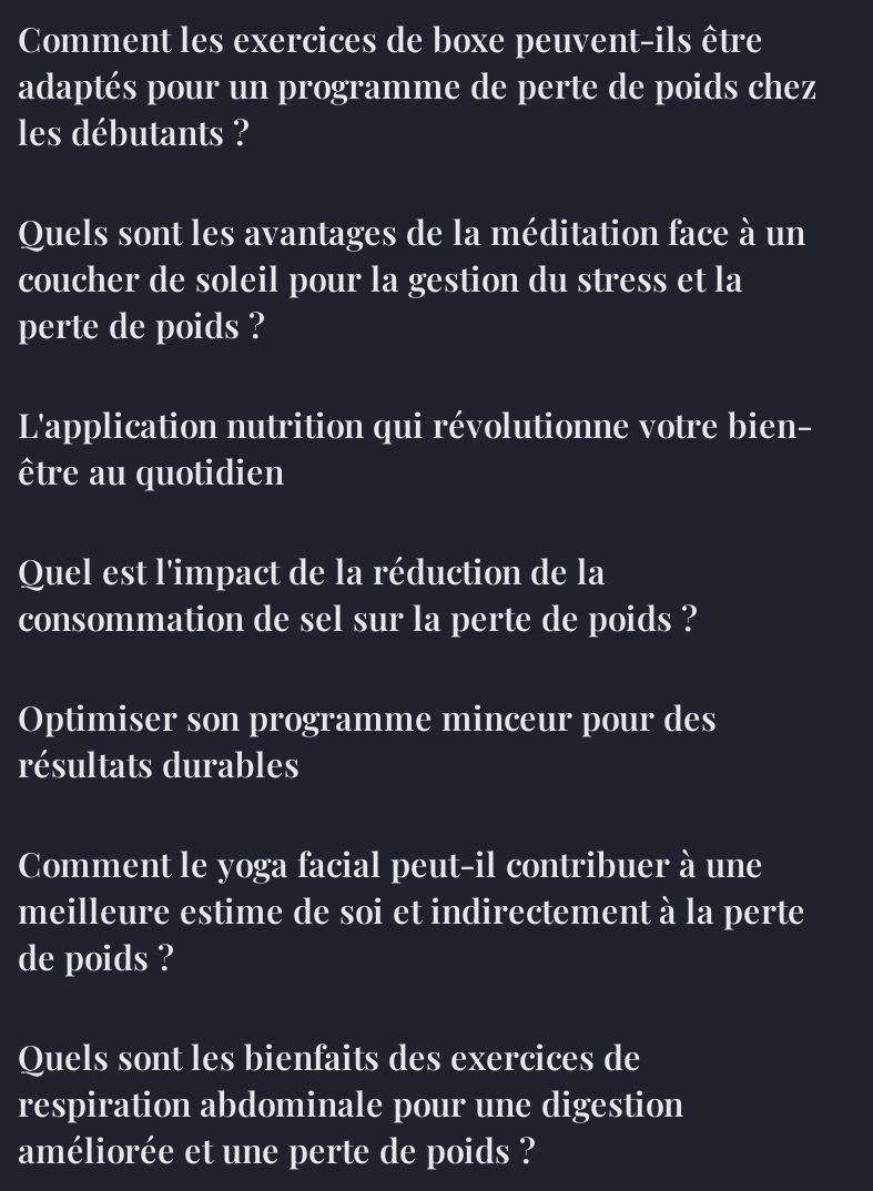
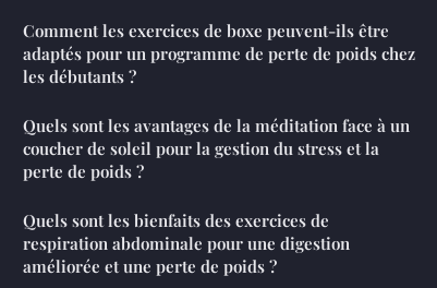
- L'application nutrition qui révolutionne votre bien-
- être au quotidien
- Quel est l'impact de la réduction de la
- consommation de sel sur la perte de poids ?
- Optimiser son programme minceur pour des
- résultats durables
- Comment le yoga facial peut-il contribuer à une
- meilleure estime de soi et indirectement à la perte
- de poids ?
